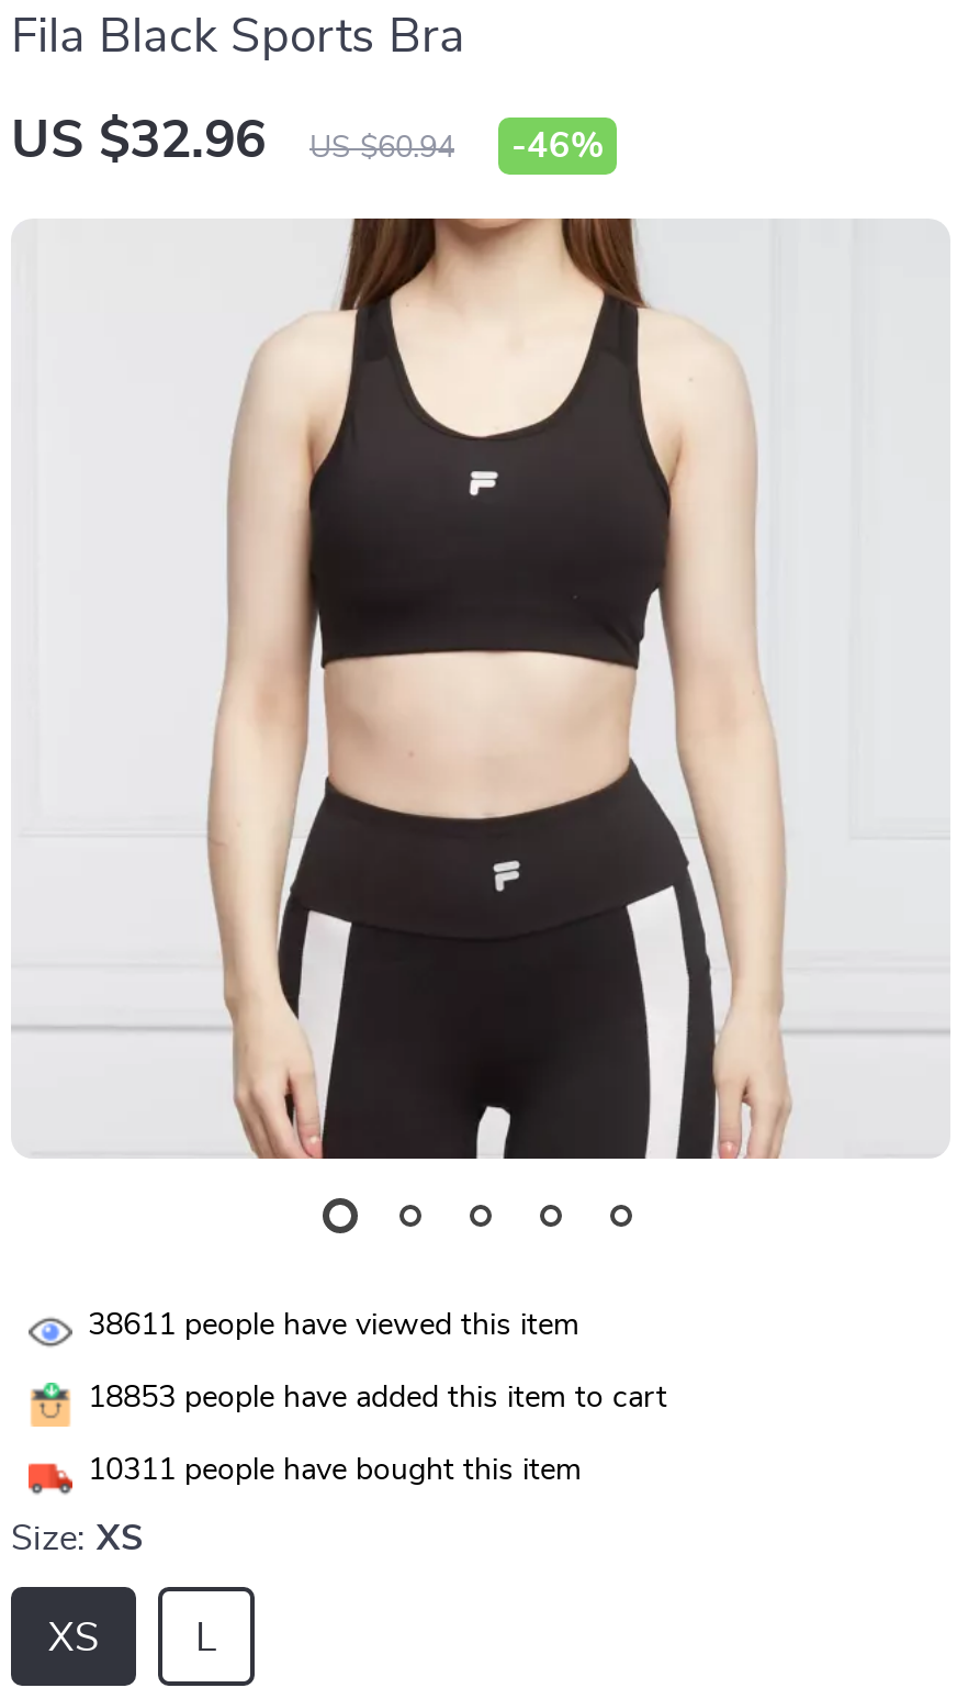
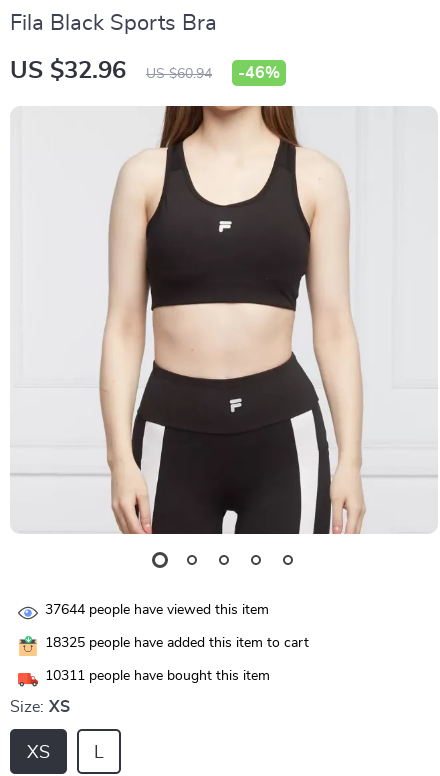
- 38611 people have viewed this item
+ 37644 people have viewed this item

- 18853 people have added this item to cart
+ 18325 people have added this item to cart
